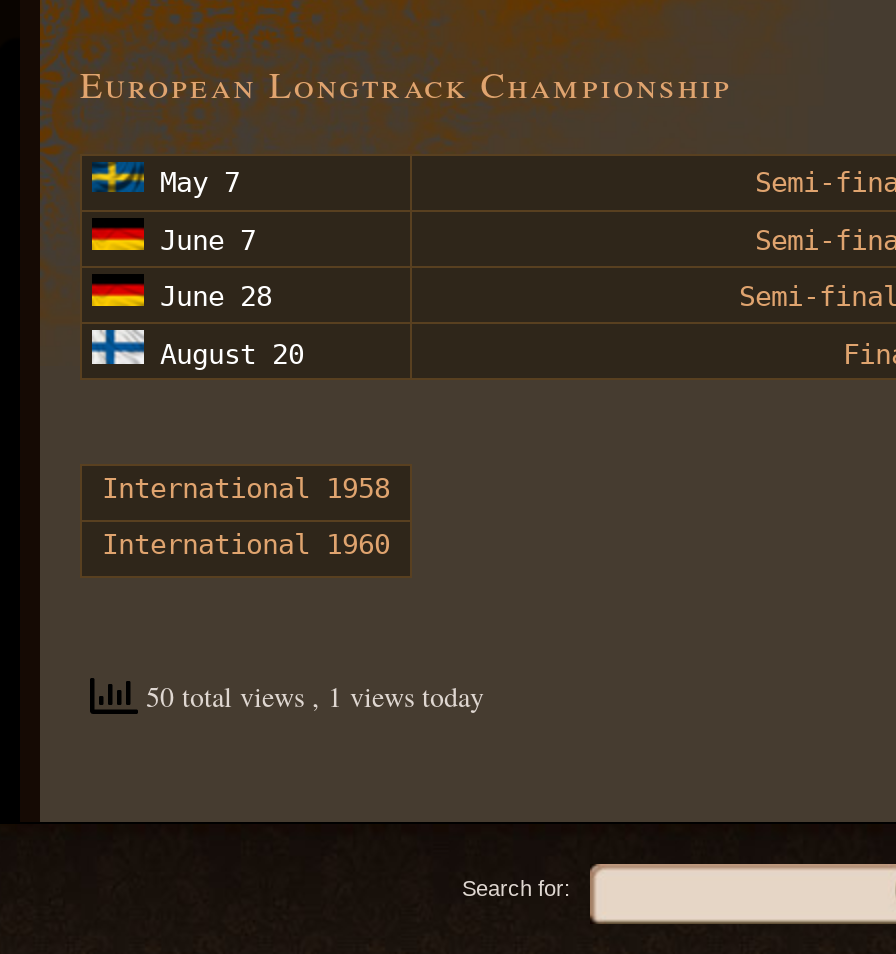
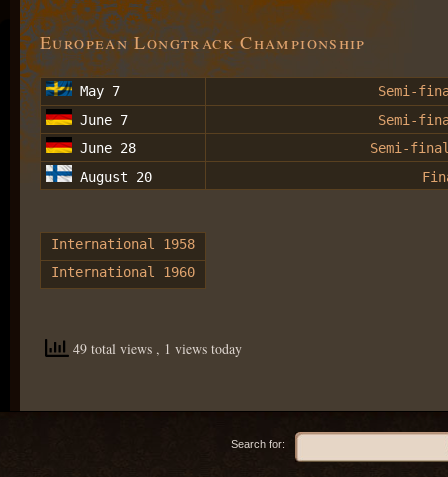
- 50 total views, 1 views today
+ 49 total views, 1 views today
